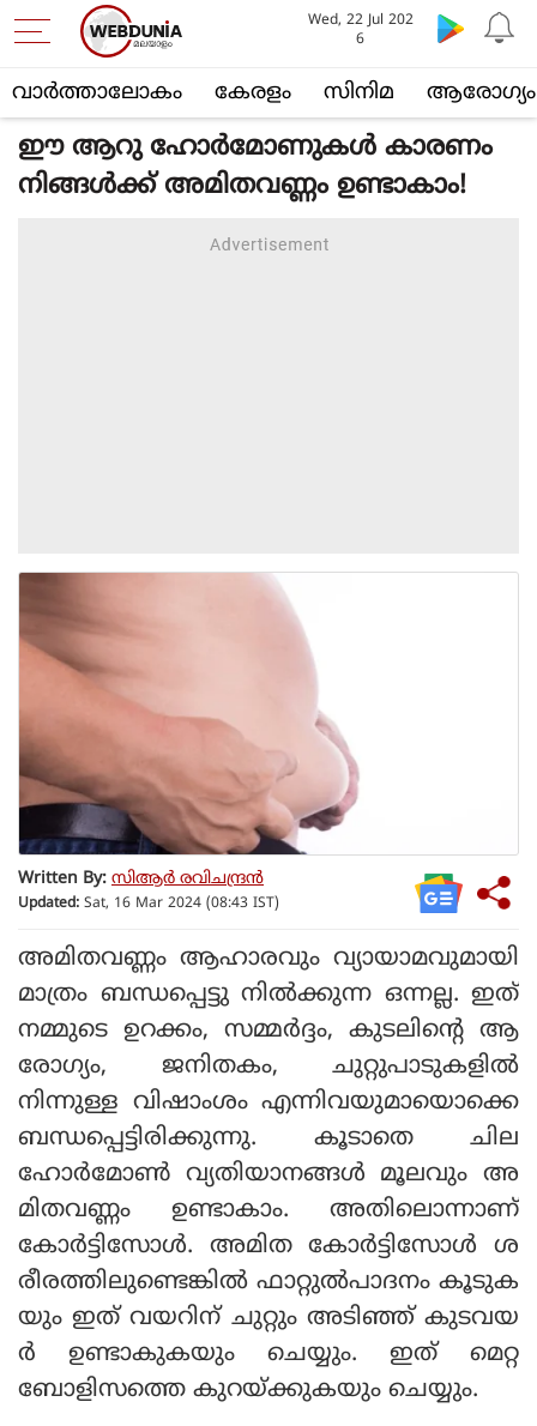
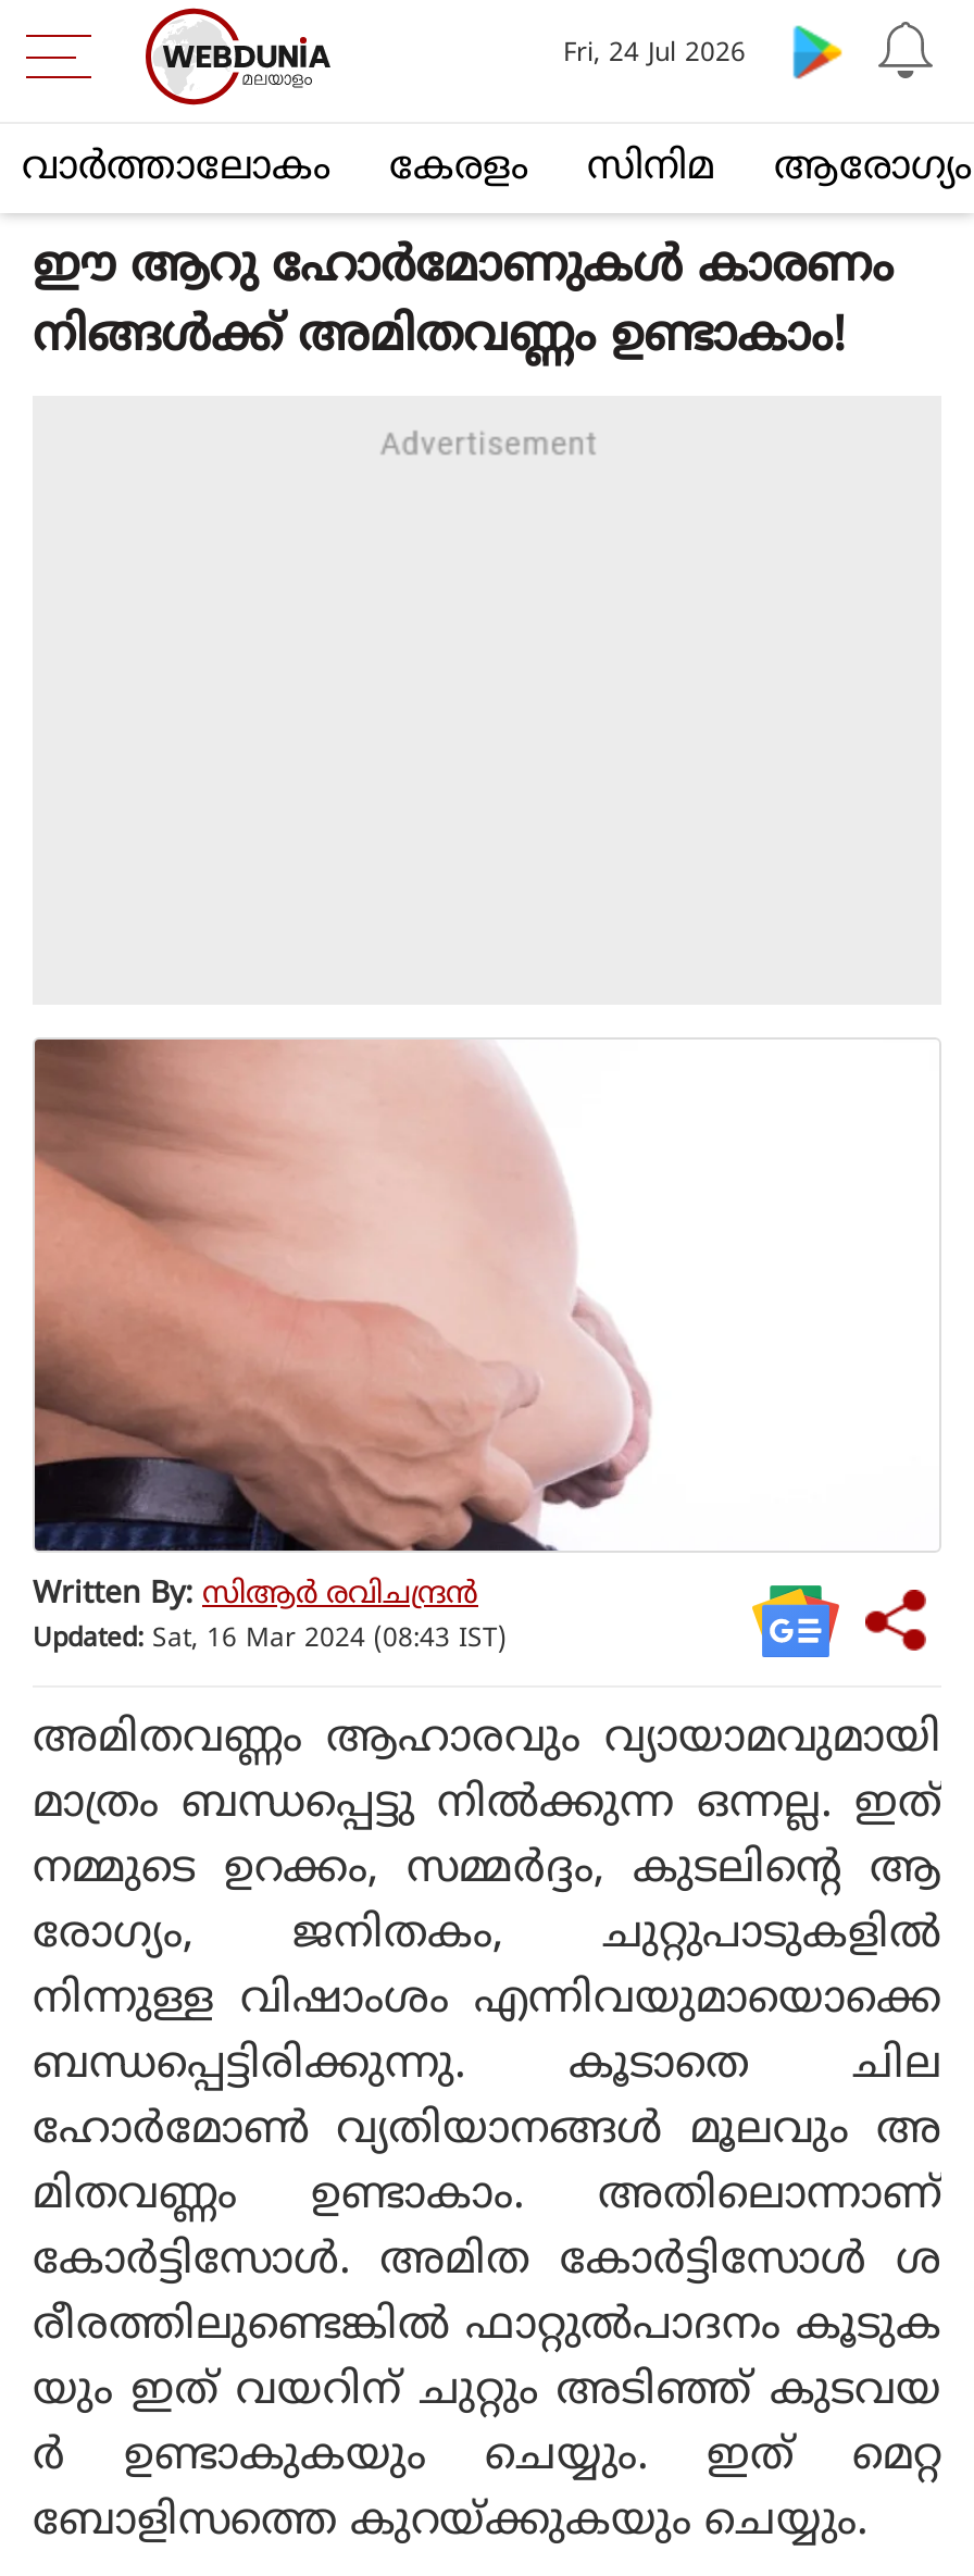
- Wed, 22 Jul 202
- 6
+ Fri, 24 Jul 2026
